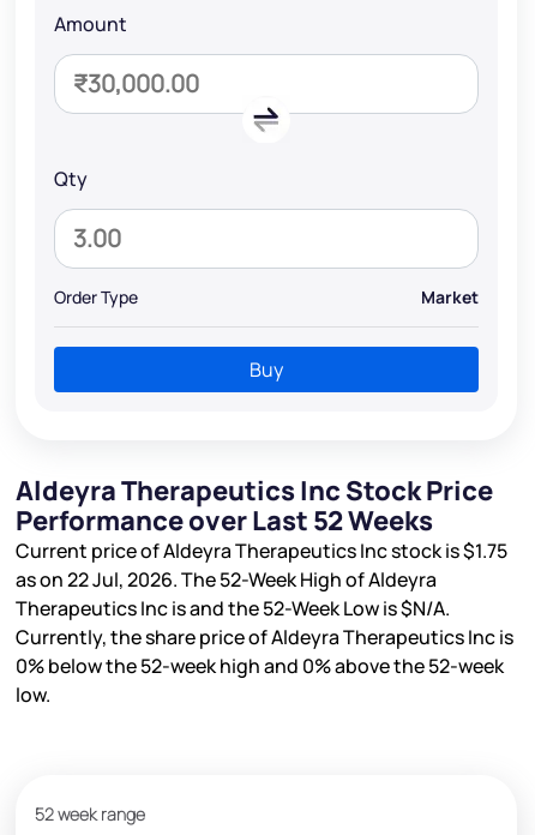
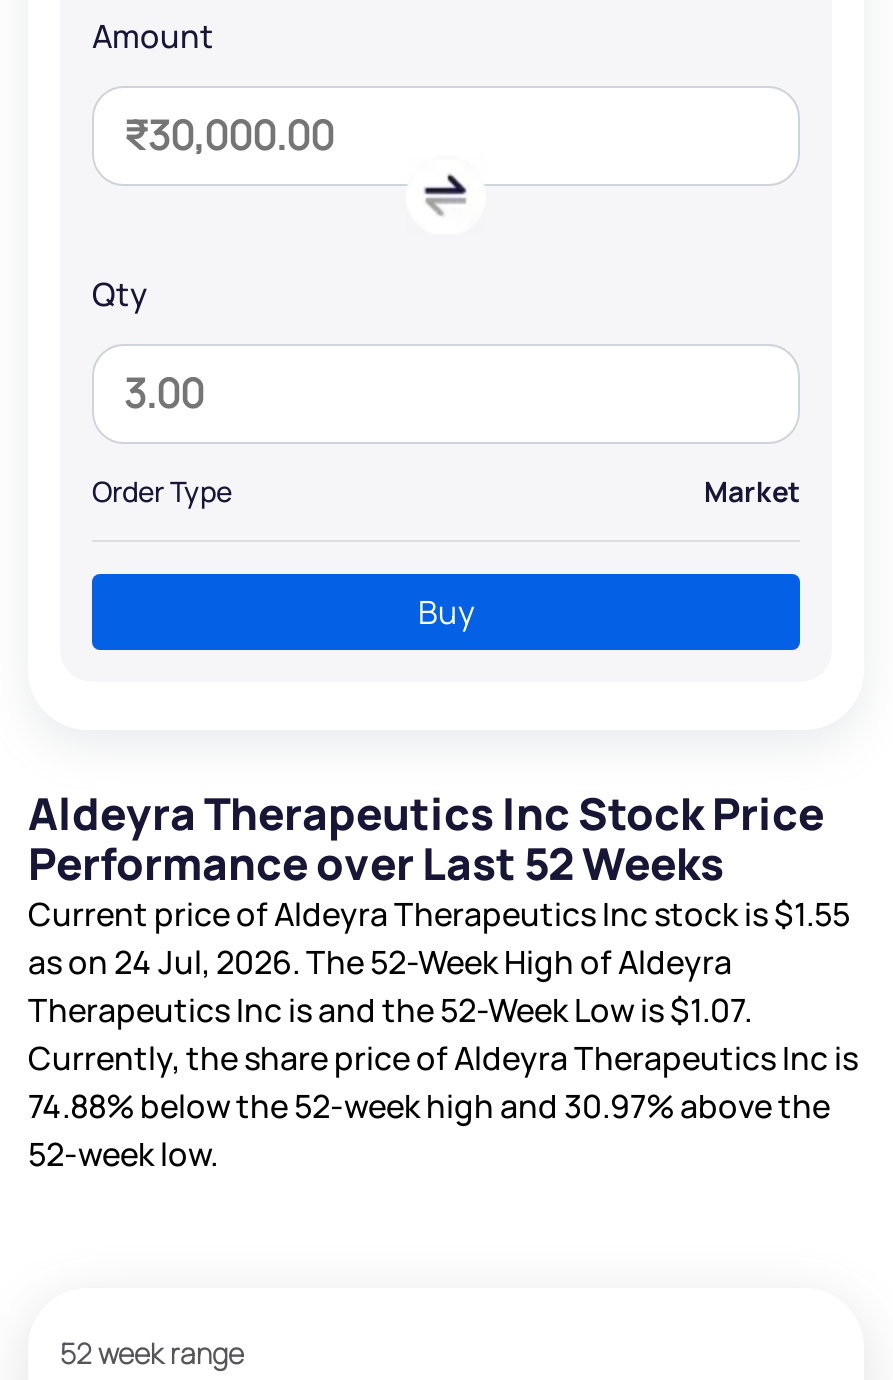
- Current price of Aldeyra Therapeutics Inc stock is$1.75
+ Current price of Aldeyra Therapeutics Inc stock is$1.55

- as on 22 Jul, 2026. The 52-Week High of Aldeyra
+ as on 24 Jul, 2026. The 52-Week High of Aldeyra

- Therapeutics Inc isand the 52-Week Low is$N/A.
+ Therapeutics Inc isand the 52-Week Low is$1.07.

- 0% below the 52-week high and 0% above the 52-week
- low.
+ 74.88% below the 52-week high and 30.97% above the
+ 52-week low.
